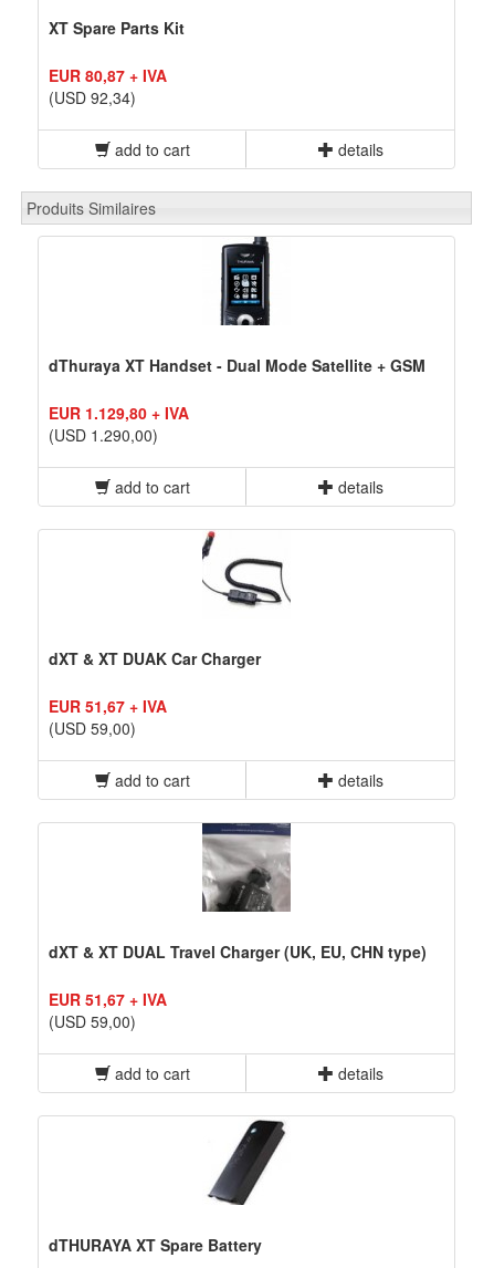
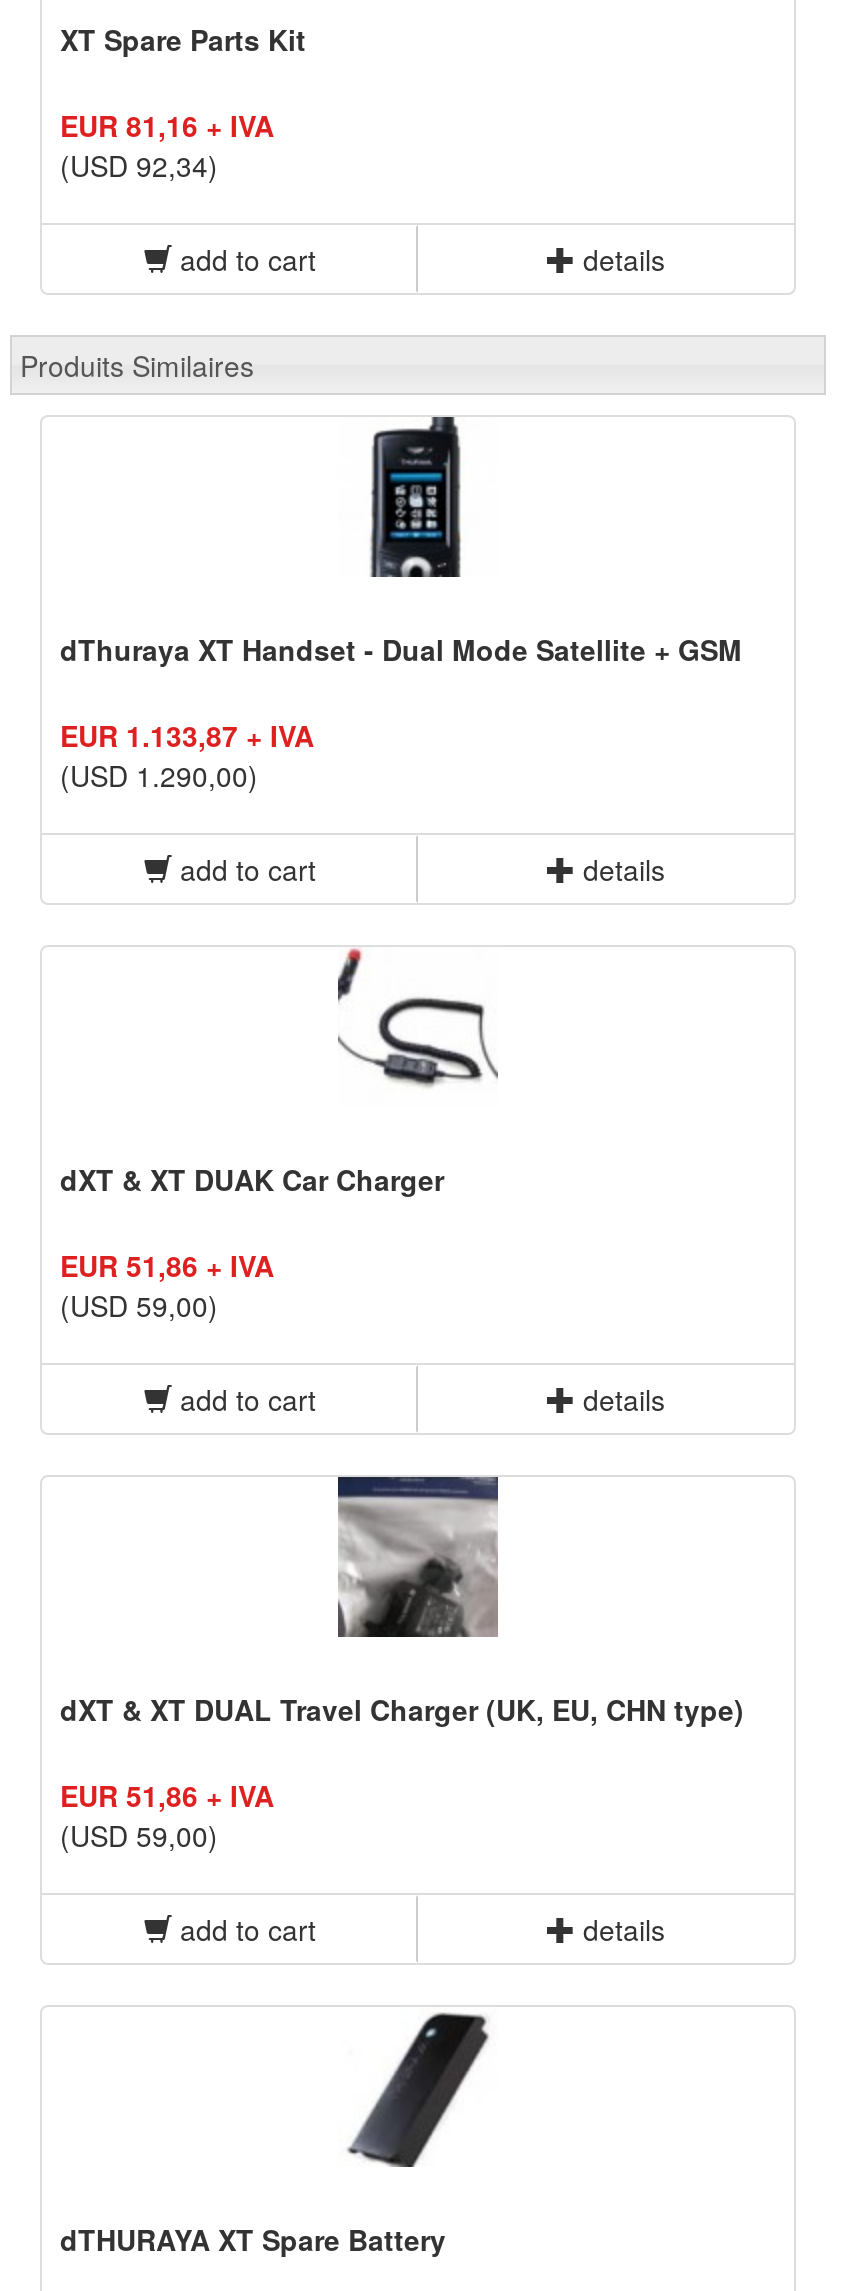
- EUR 80,87 + IVA
+ EUR 81,16 + IVA

- EUR 1.129,80 + IVA
+ EUR 1.133,87 + IVA

- EUR 51,67 + IVA
+ EUR 51,86 + IVA

- EUR 51,67 + IVA
+ EUR 51,86 + IVA
